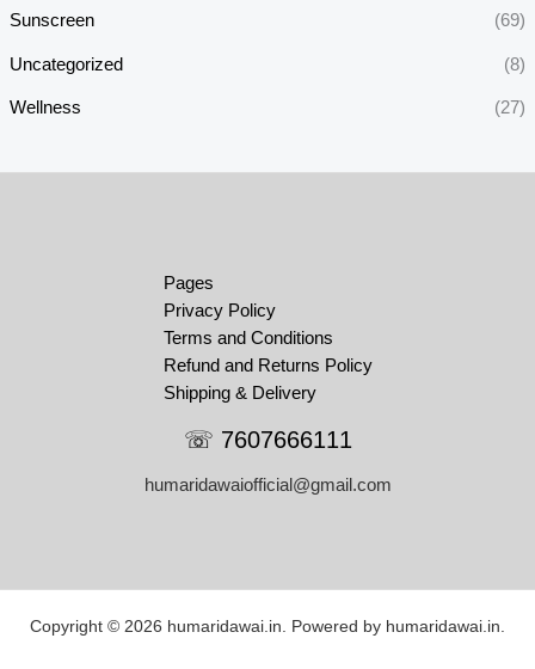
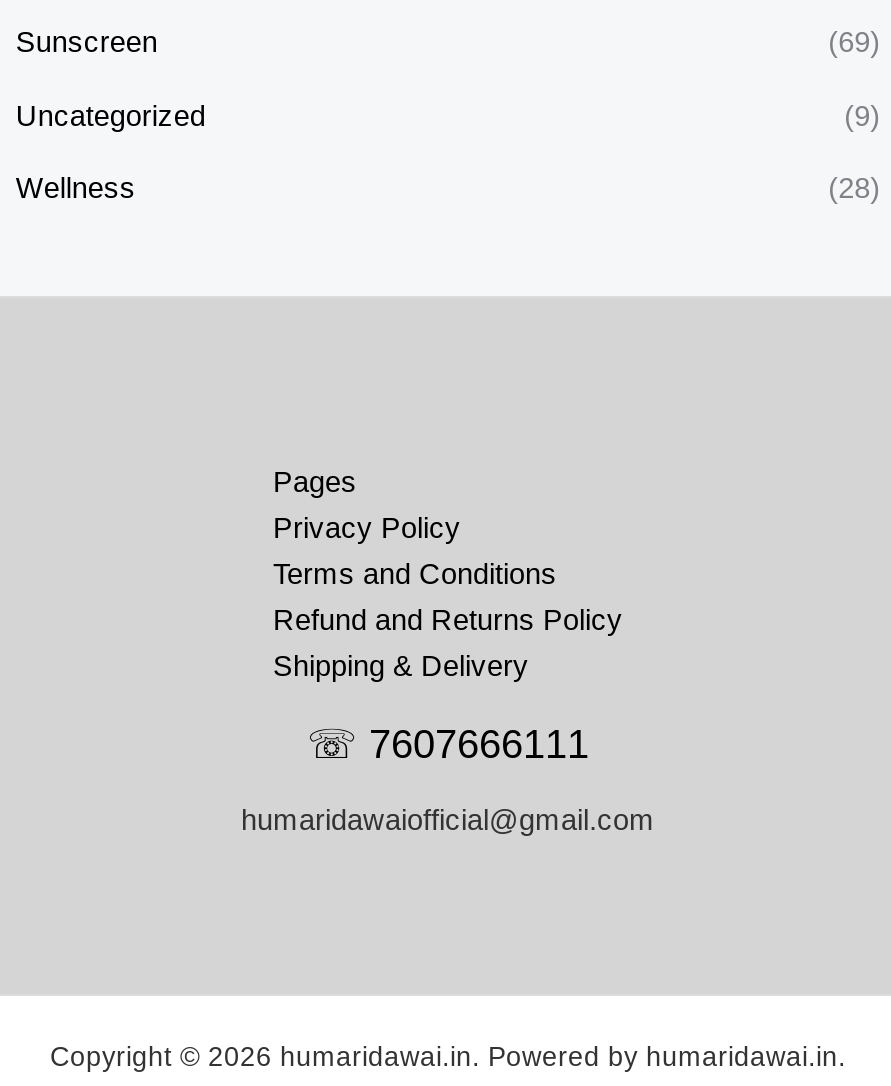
- (8)
+ (9)

- (27)
+ (28)
